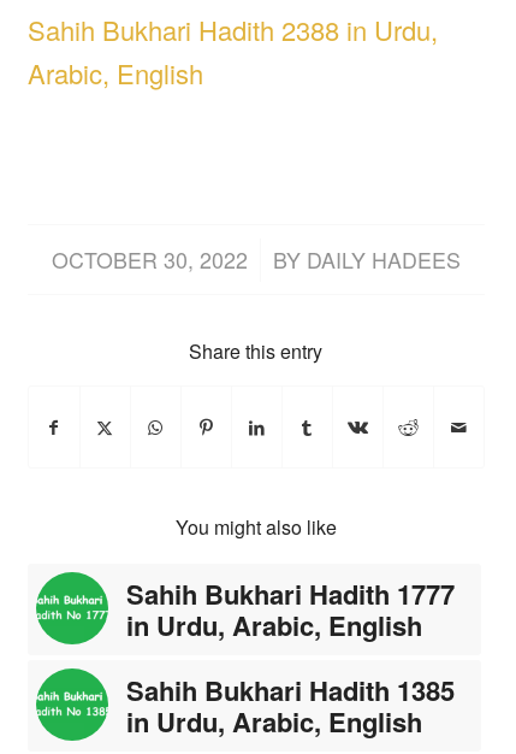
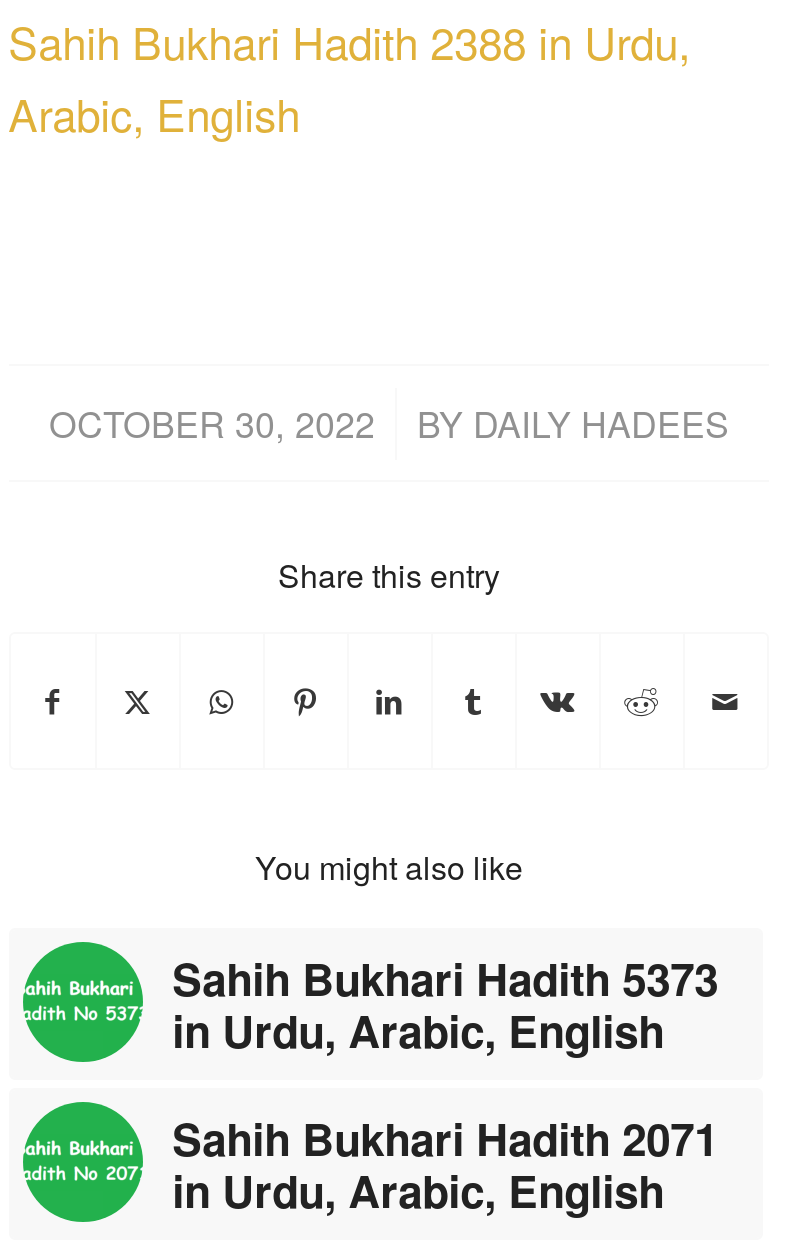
- Sahih Bukhari Hadith 1777
+ Sahih Bukhari Hadith 5373

- Sahih Bukhari Hadith 1385
+ Sahih Bukhari Hadith 2071
